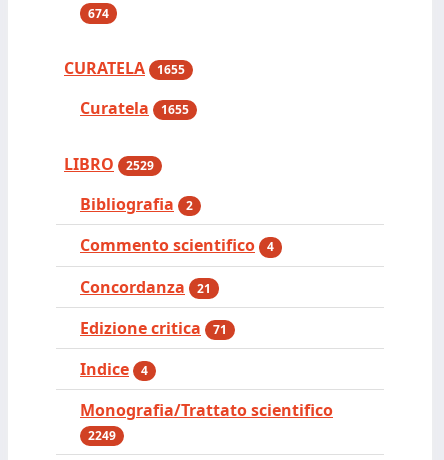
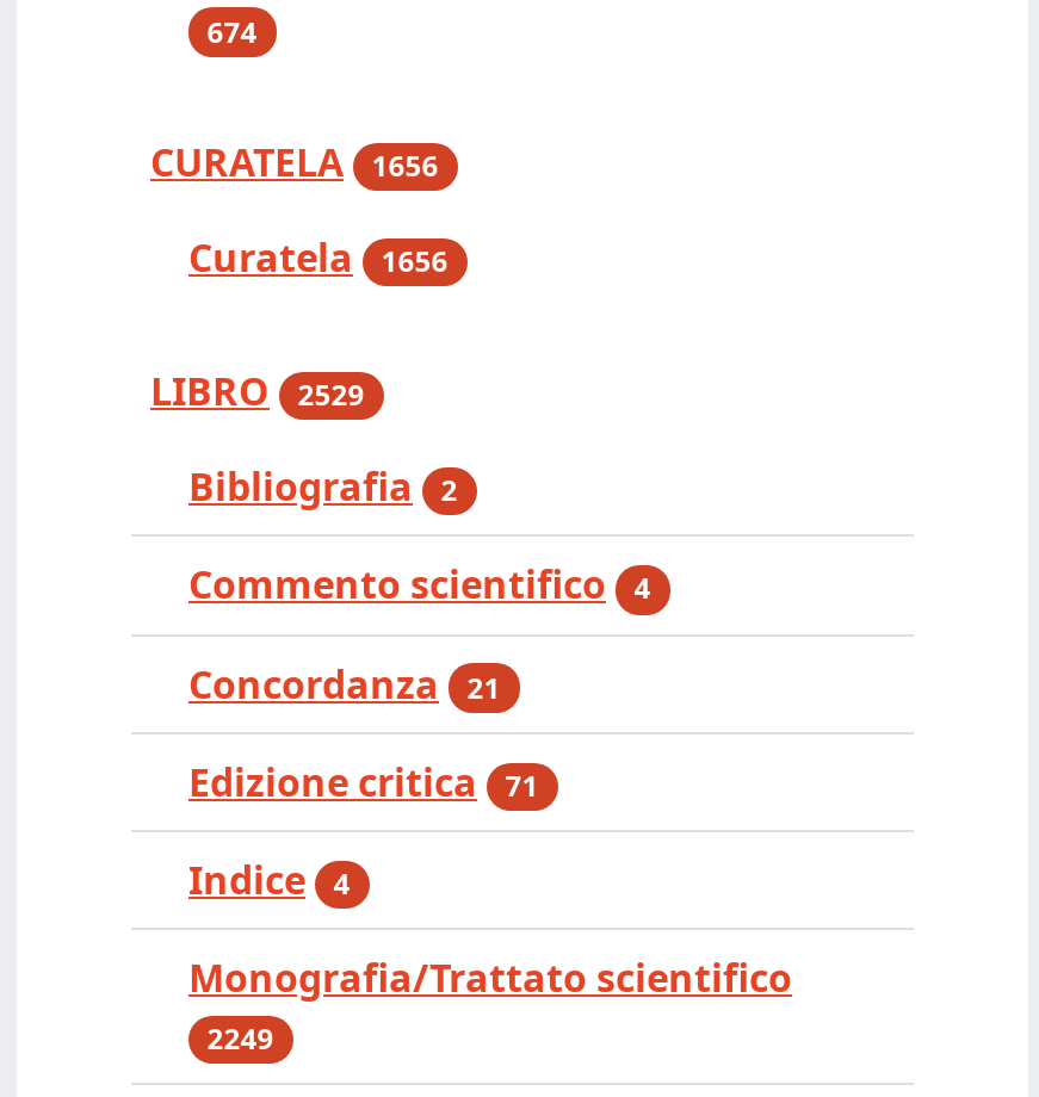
- CURATELA 1655
+ CURATELA 1656

- Curatela 1655
+ Curatela 1656
